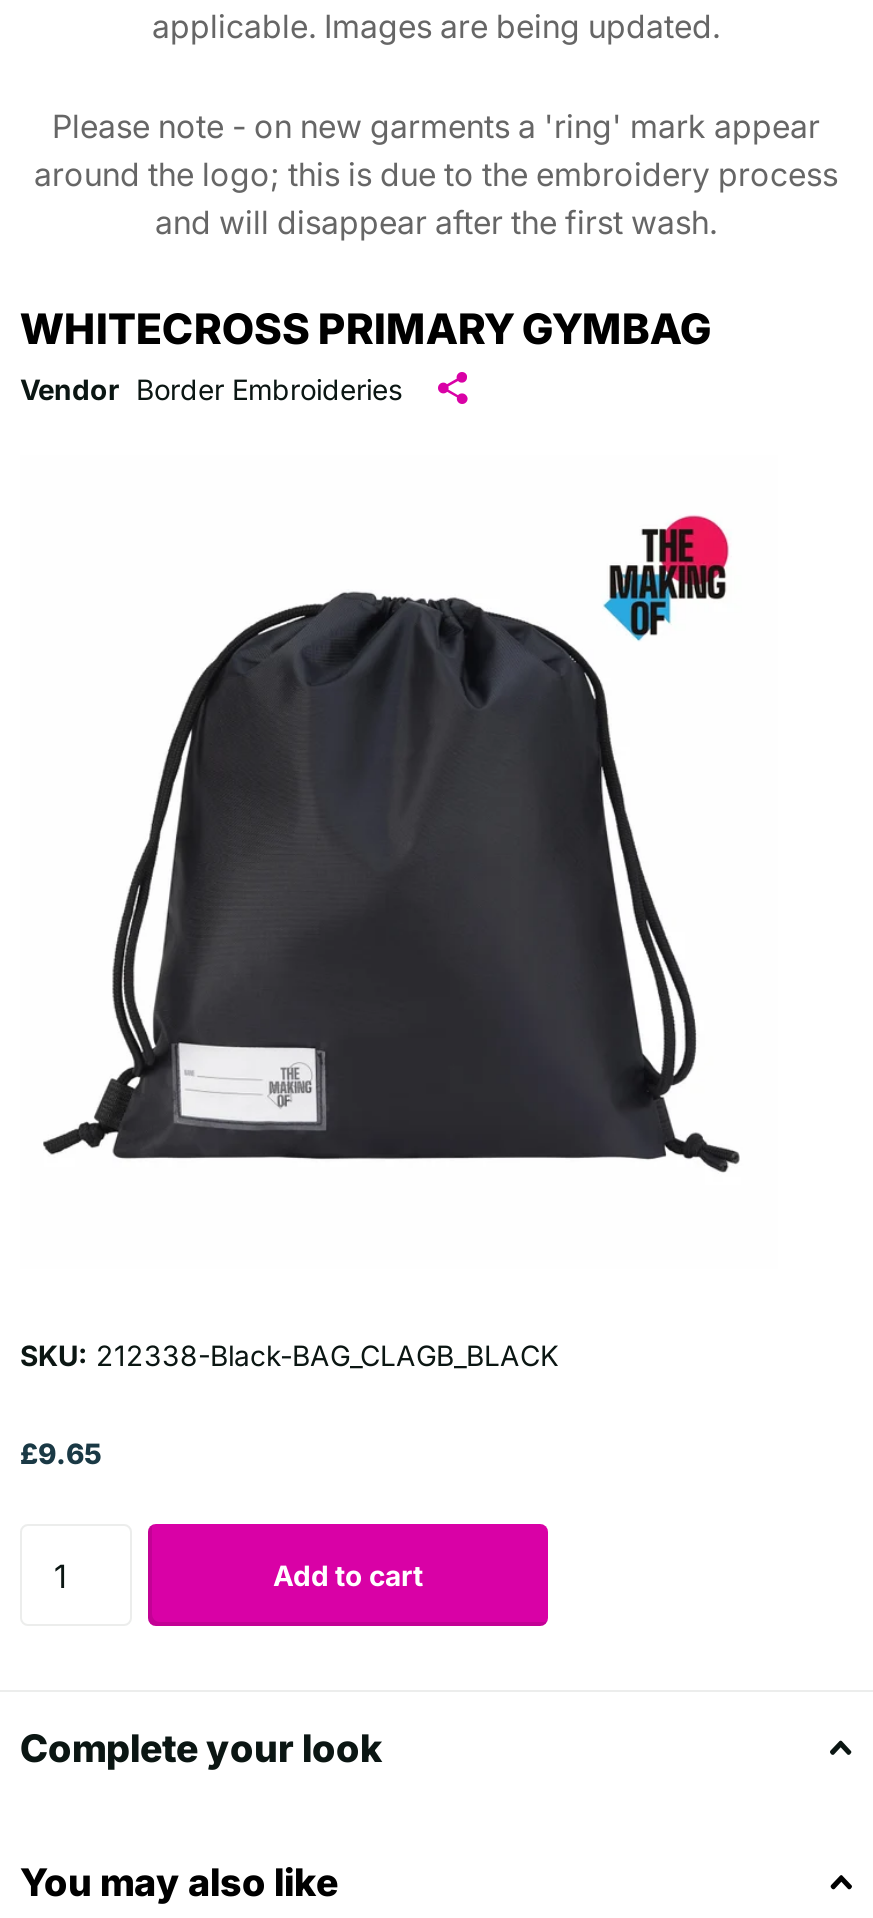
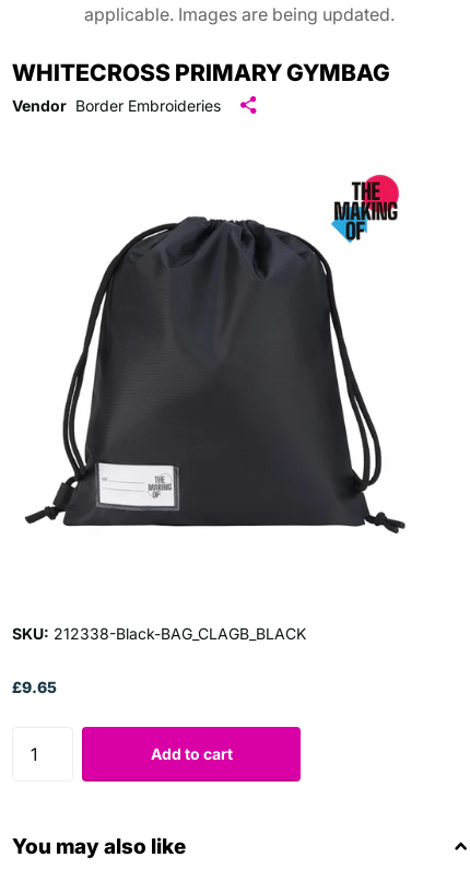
- Please note - on new garments a 'ring' mark appear
- around the logo; this is due to the embroidery process
- and will disappear after the first wash.

- Complete your look
